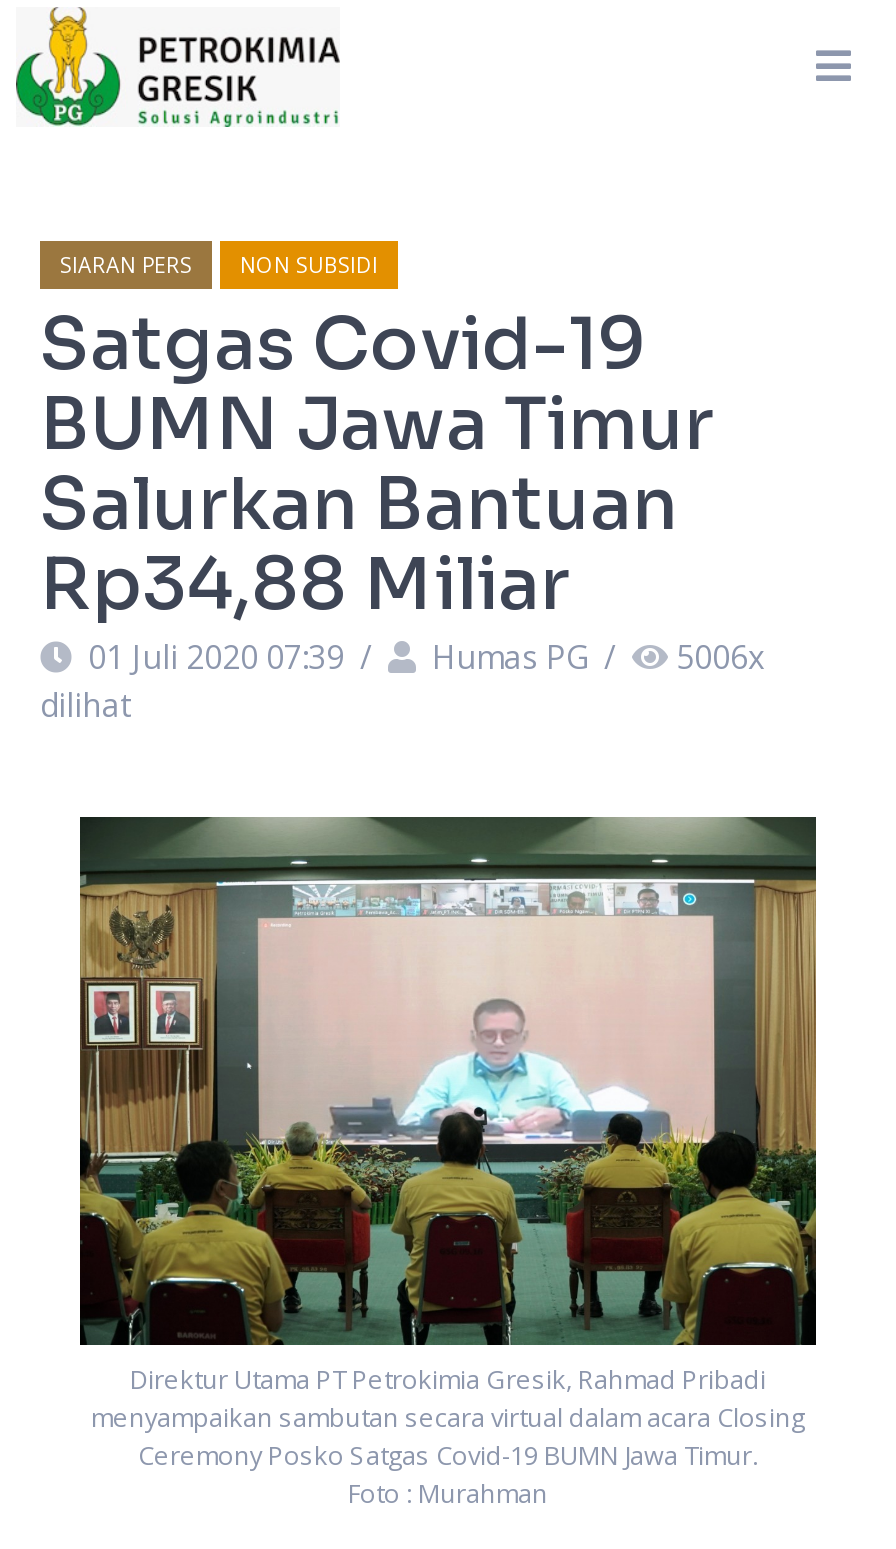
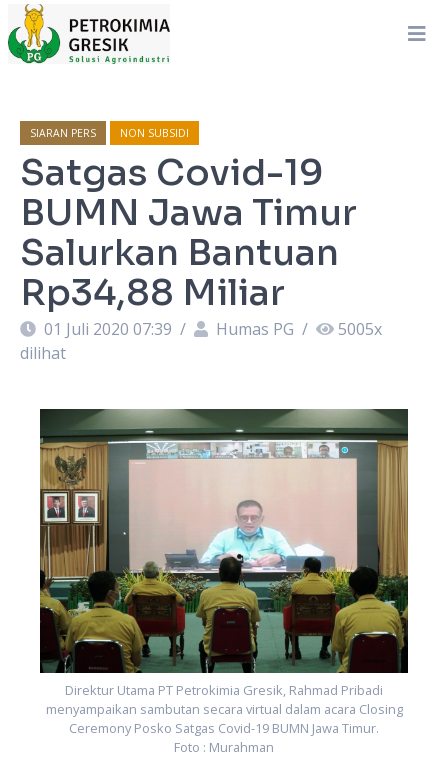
- 01 Juli 2020 07:39 / Humas PG / 5006x
+ 01 Juli 2020 07:39 / Humas PG / 5005x
